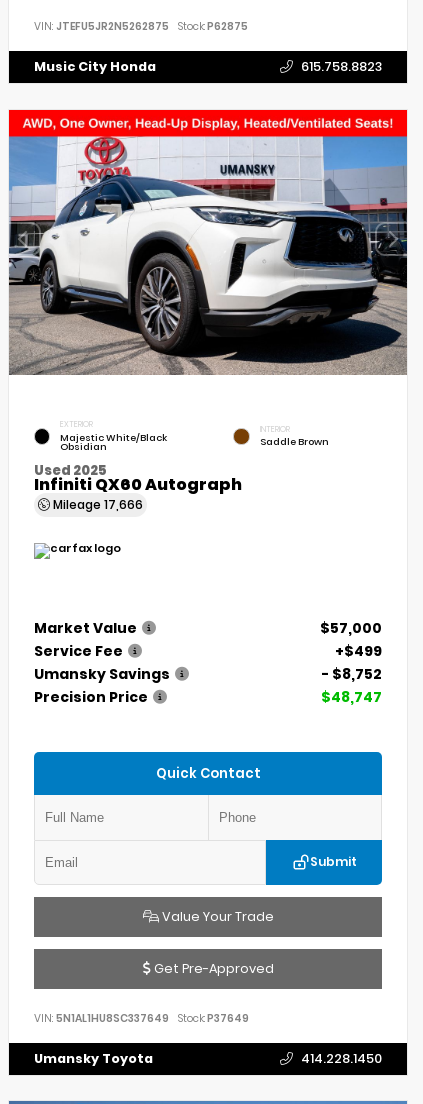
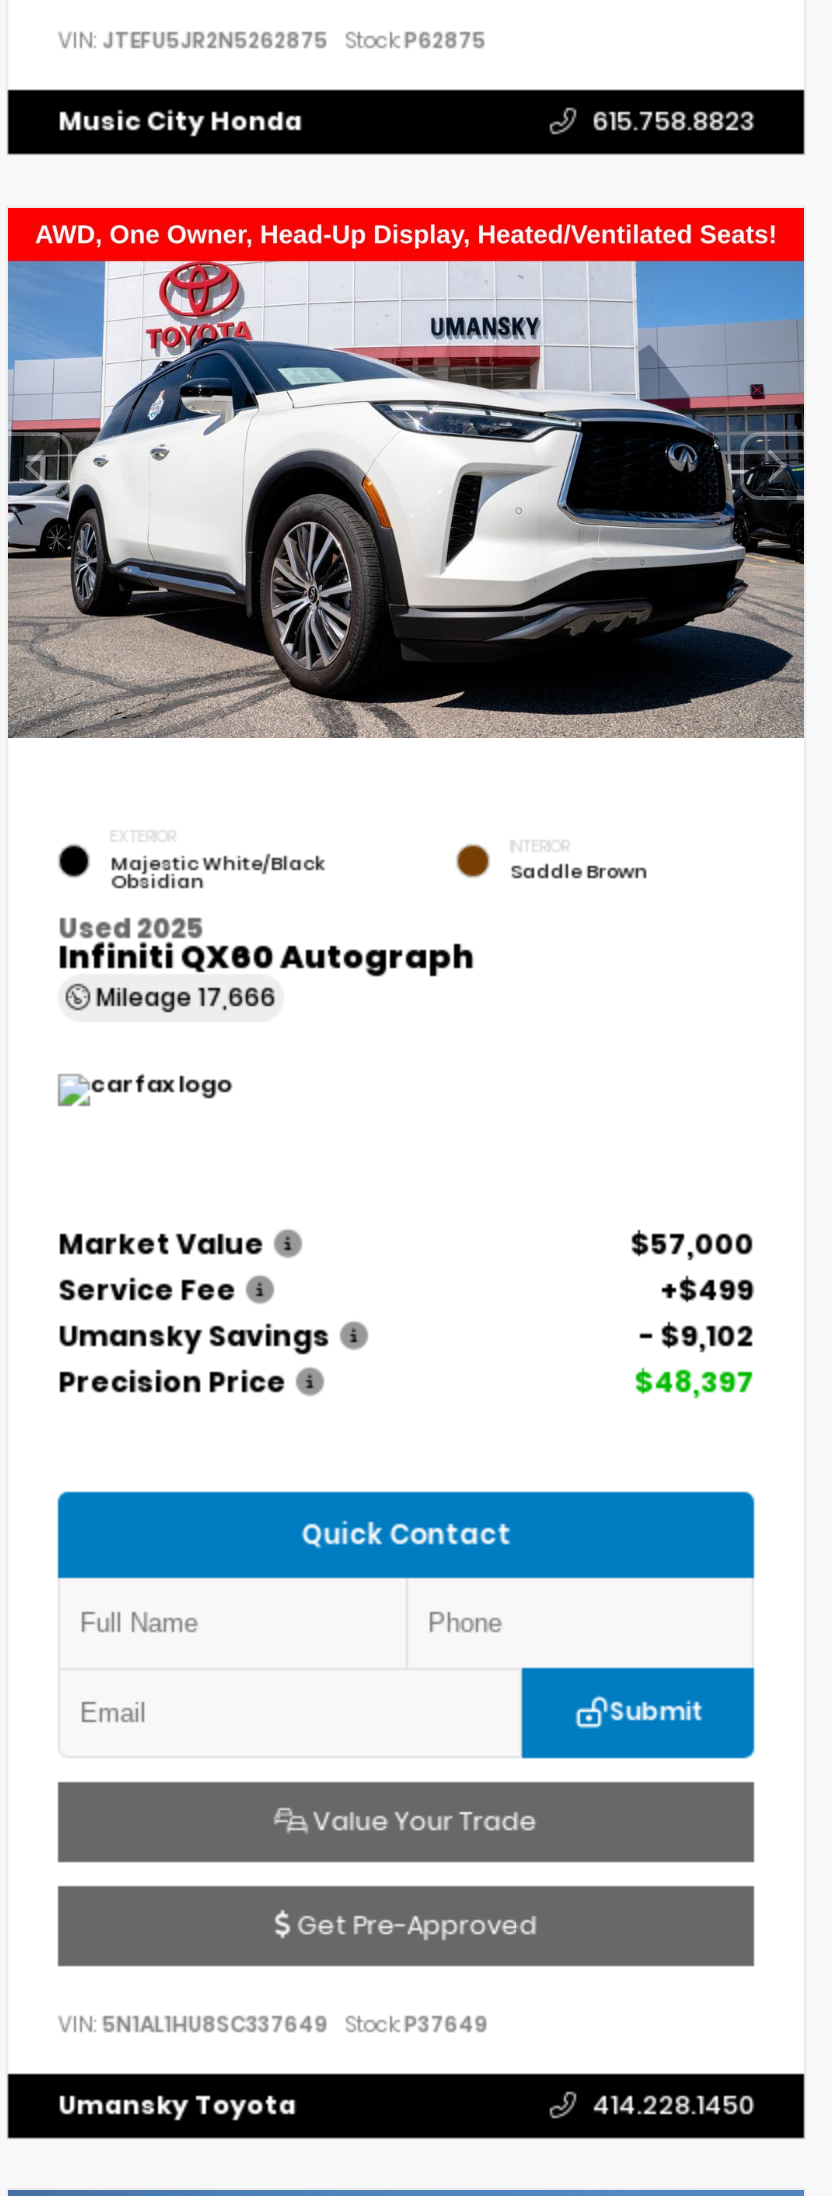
- - $8,752
+ - $9,102

- $48,747
+ $48,397
